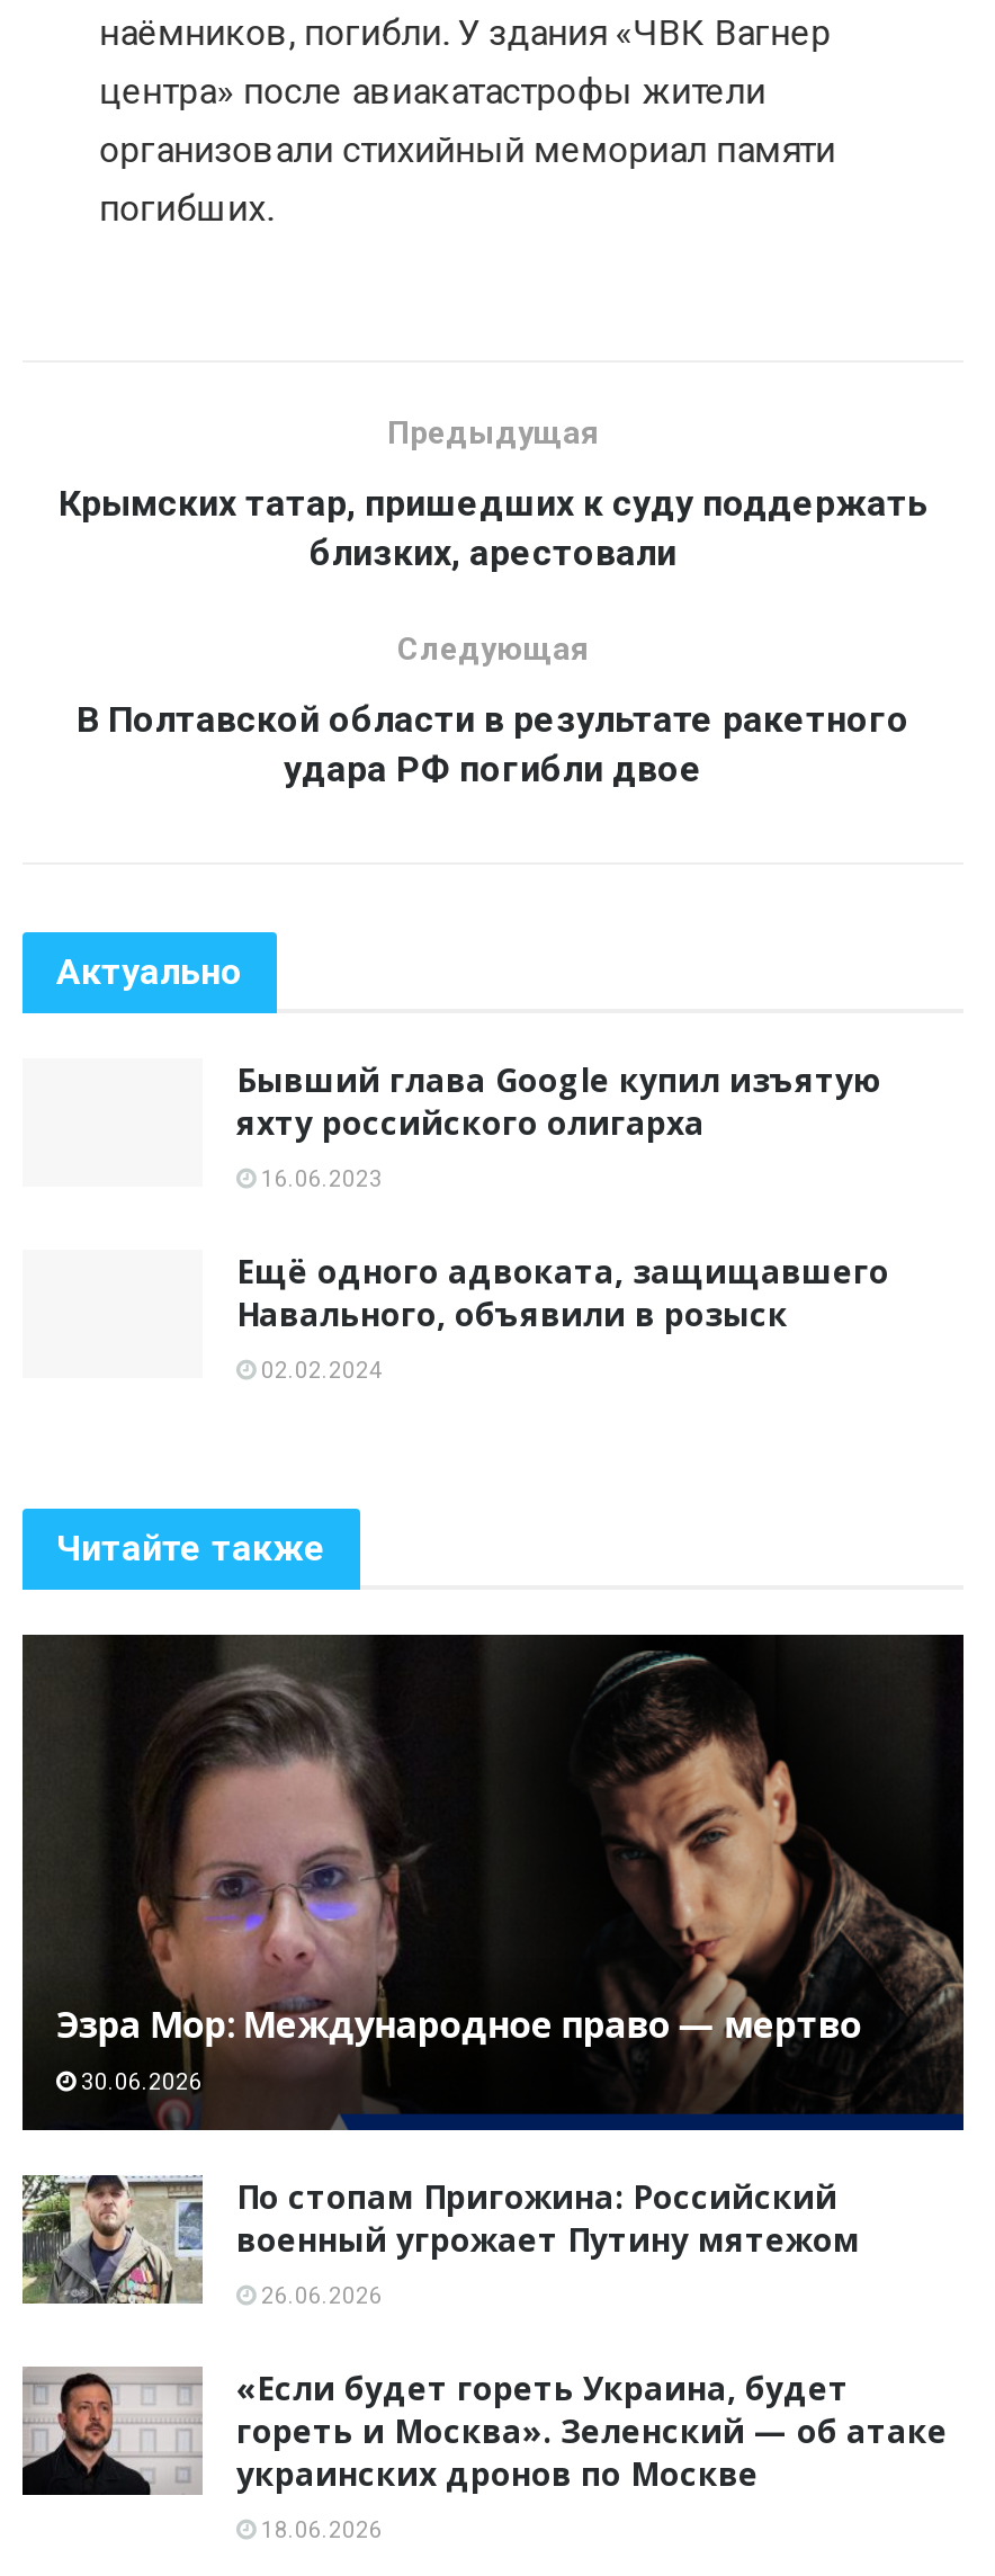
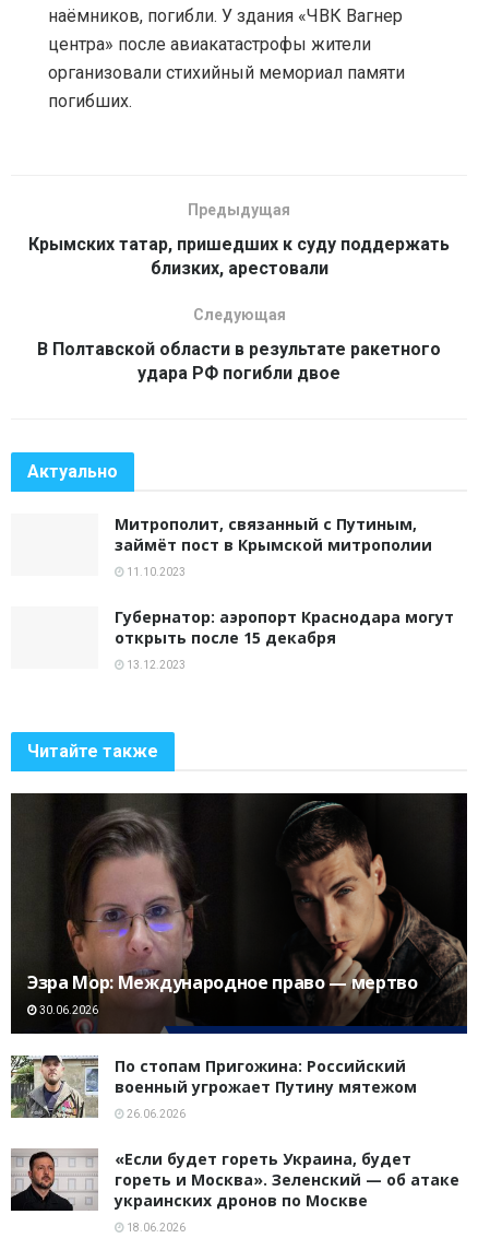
- Бывший глава Google купил изъятую
- яхту российского олигарха
+ Митрополит, связанный с Путиным,
+ займёт пост в Крымской митрополии

- 16.06.2023
+ 11.10.2023

- Ещё одного адвоката, защищавшего
- Навального, объявили в розыск
+ Губернатор: аэропорт Краснодара могут
+ открыть после 15 декабря

- 02.02.2024
+ 13.12.2023
